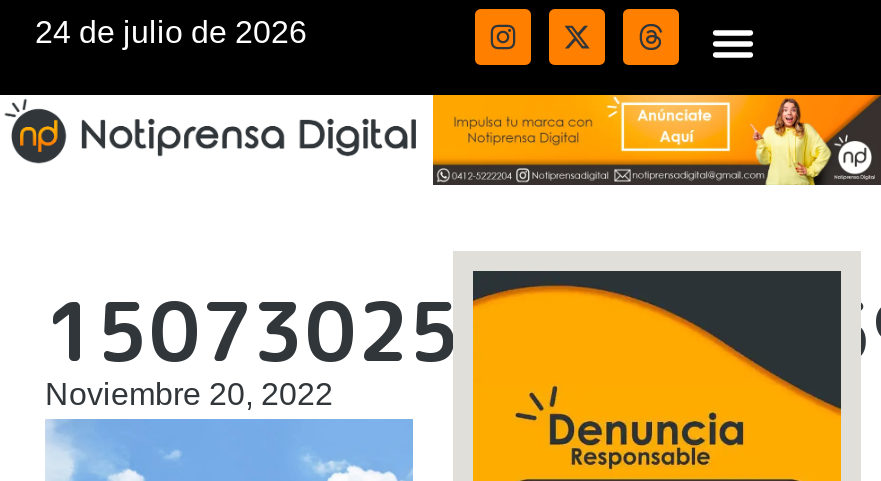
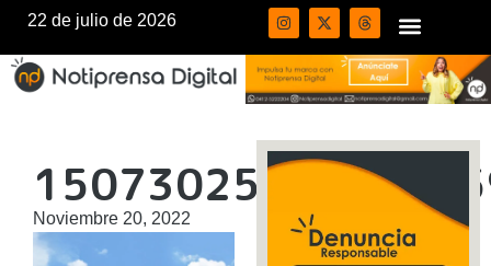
- 24 de julio de 2026
+ 22 de julio de 2026
